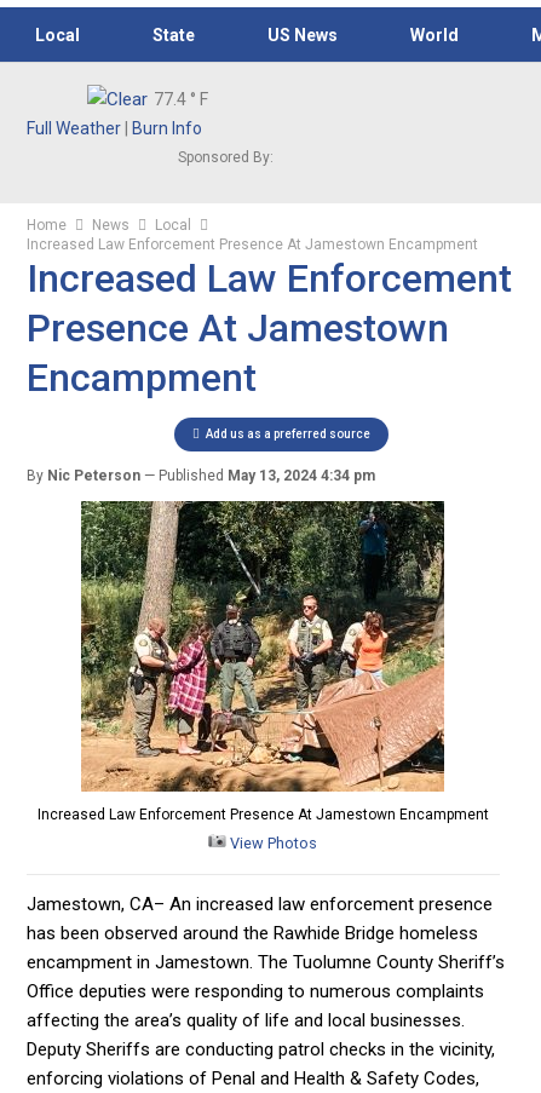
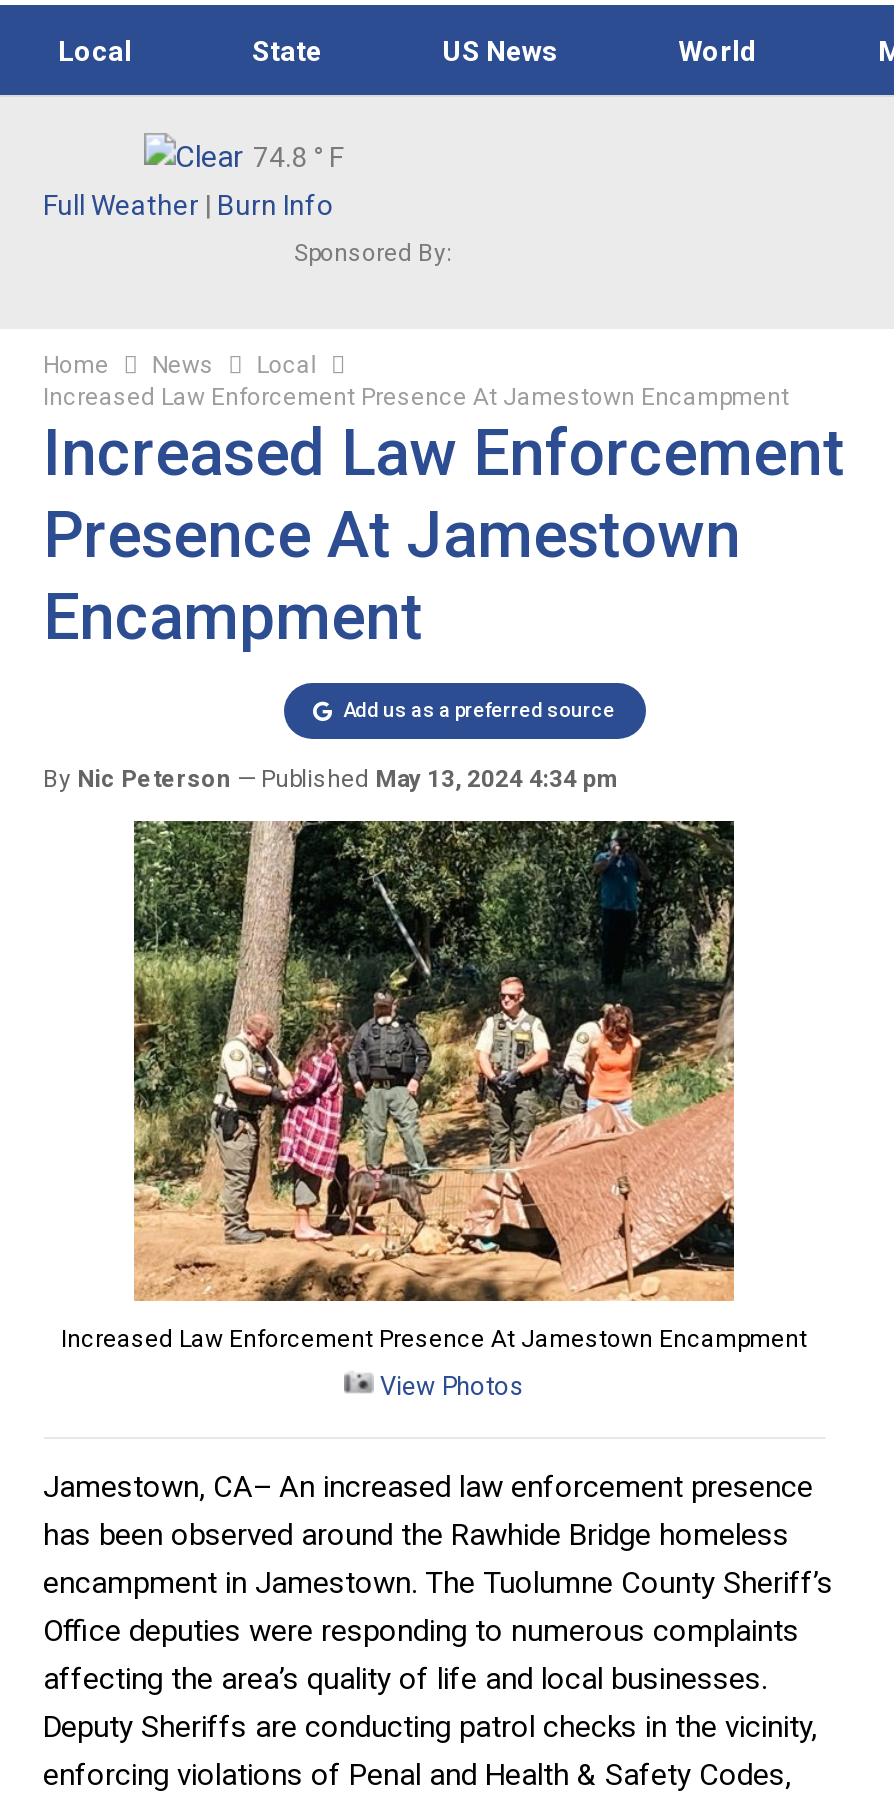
- 77.4 ° F
+ 74.8 ° F
